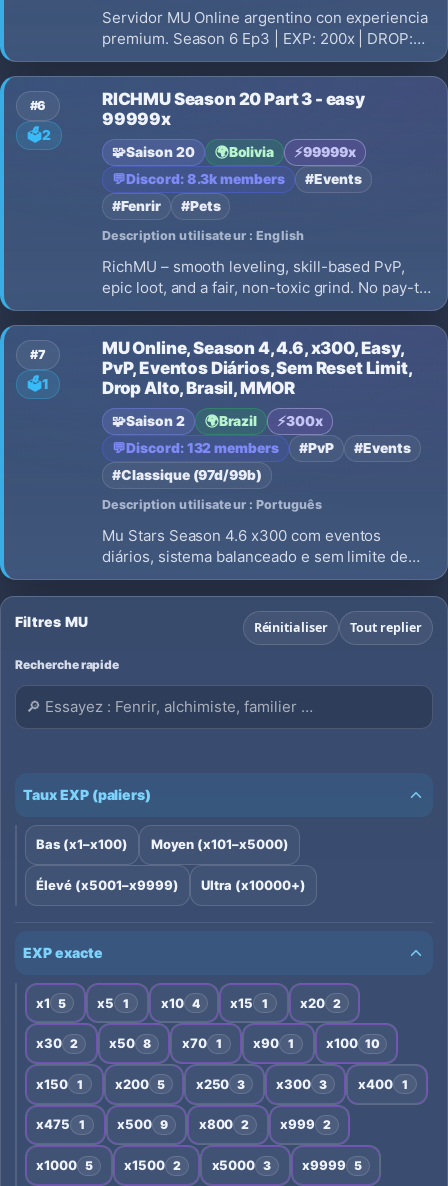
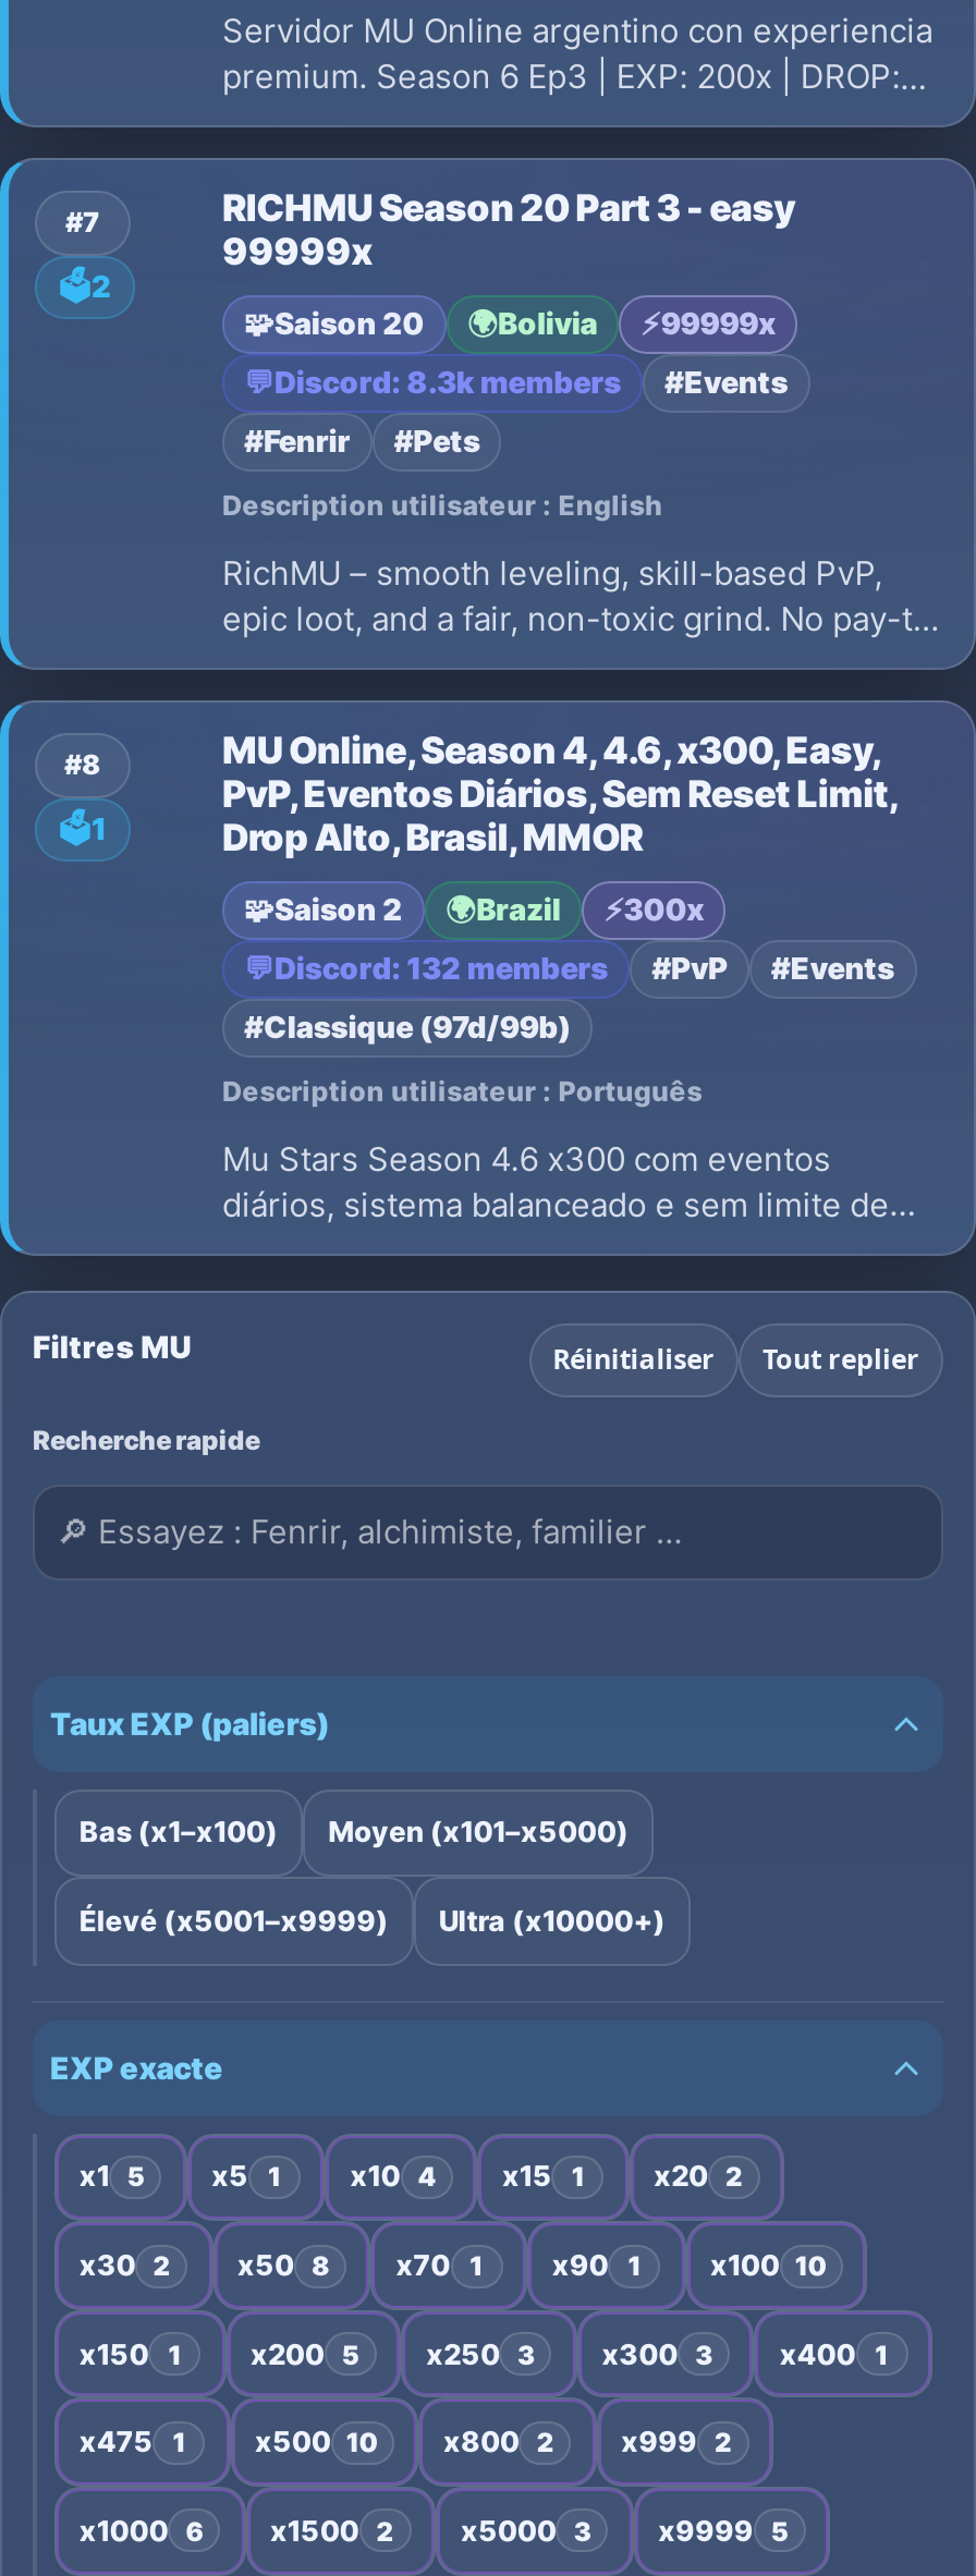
- #6
+ #7

- #7
+ #8

- x500 9 x800 2 x999 2
+ x500 10 x800 2 x999 2

- x1000 5 x1500 2 x5000 3 x9999 5
+ x1000 6 x1500 2 x5000 3 x9999 5
